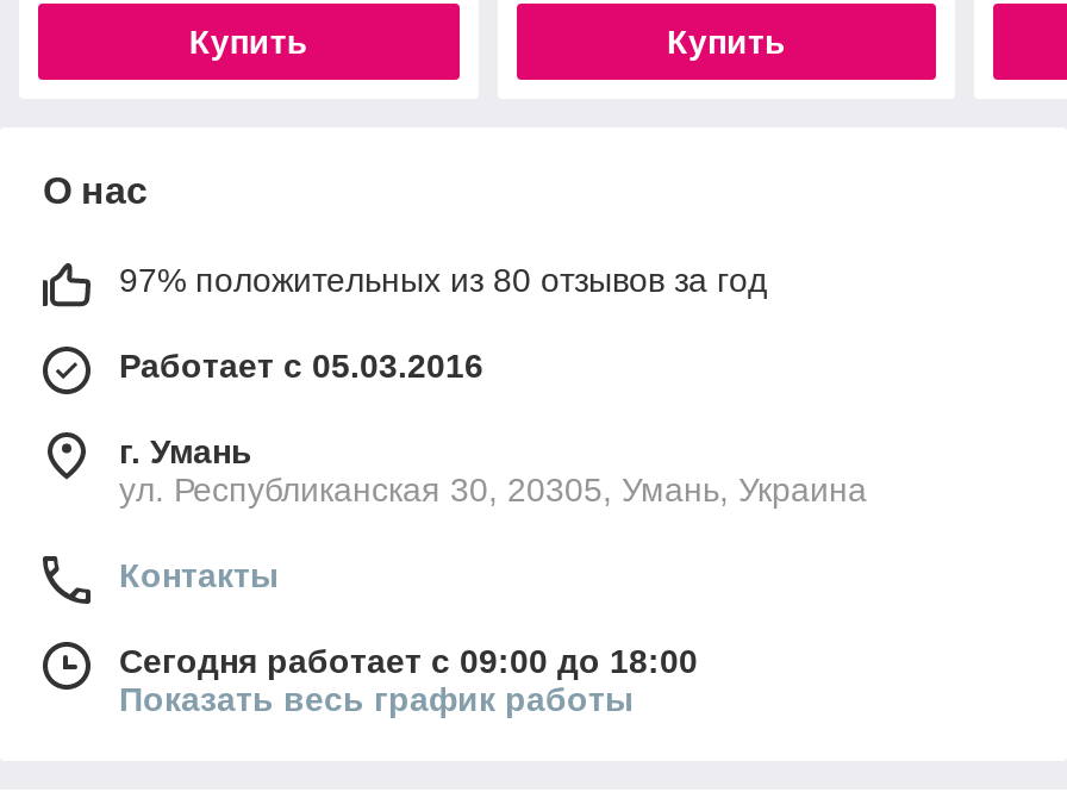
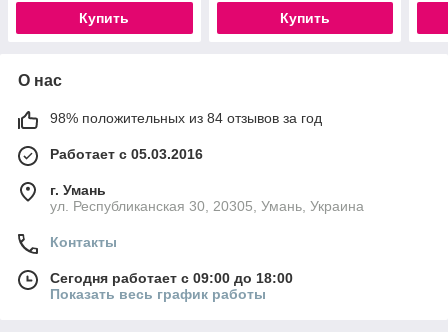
- 97% положительных из 80 отзывов за год
+ 98% положительных из 84 отзывов за год
